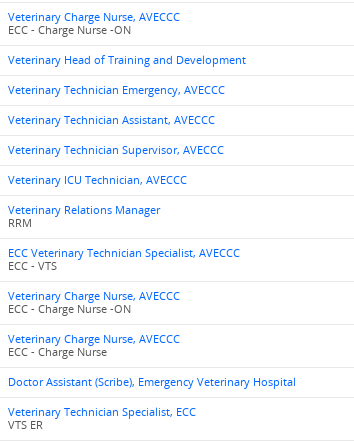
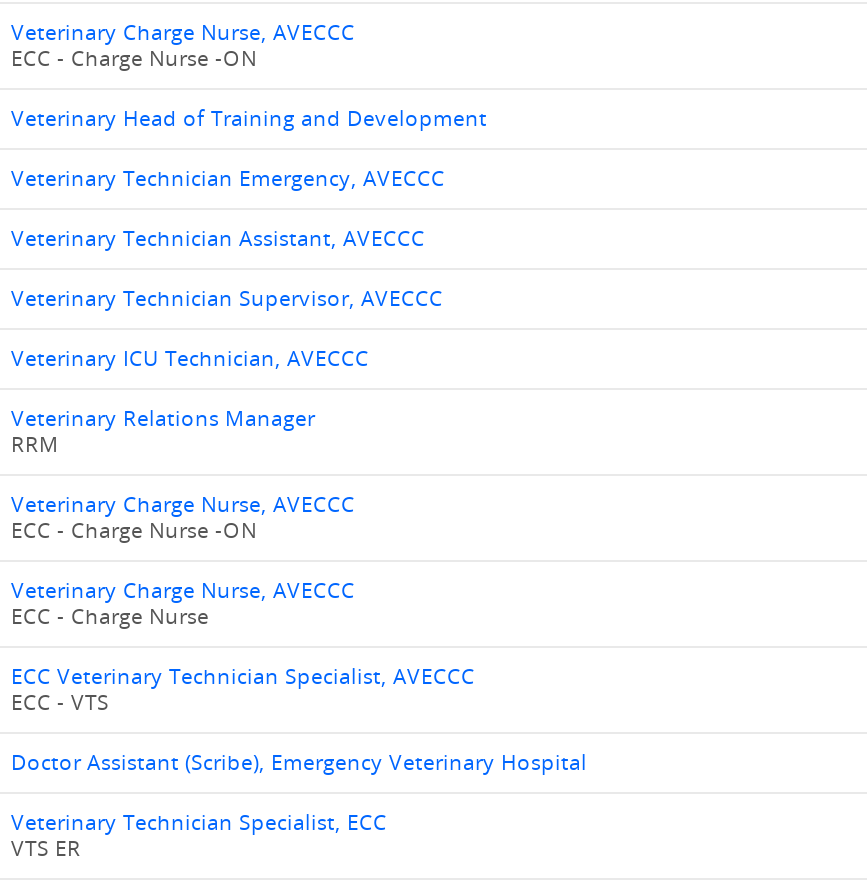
moved down: ECC Veterinary Technician Specialist, AVECCC | ECC - VTS

moved up: Veterinary Charge Nurse, AVECCC | ECC - Charge Nurse -ON | Veterinary Charge Nurse, AVECCC | ECC - Charge Nurse
